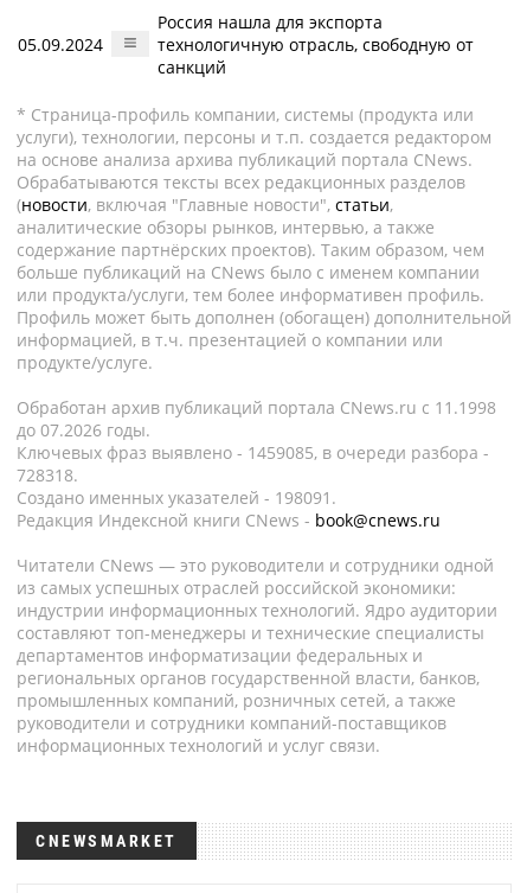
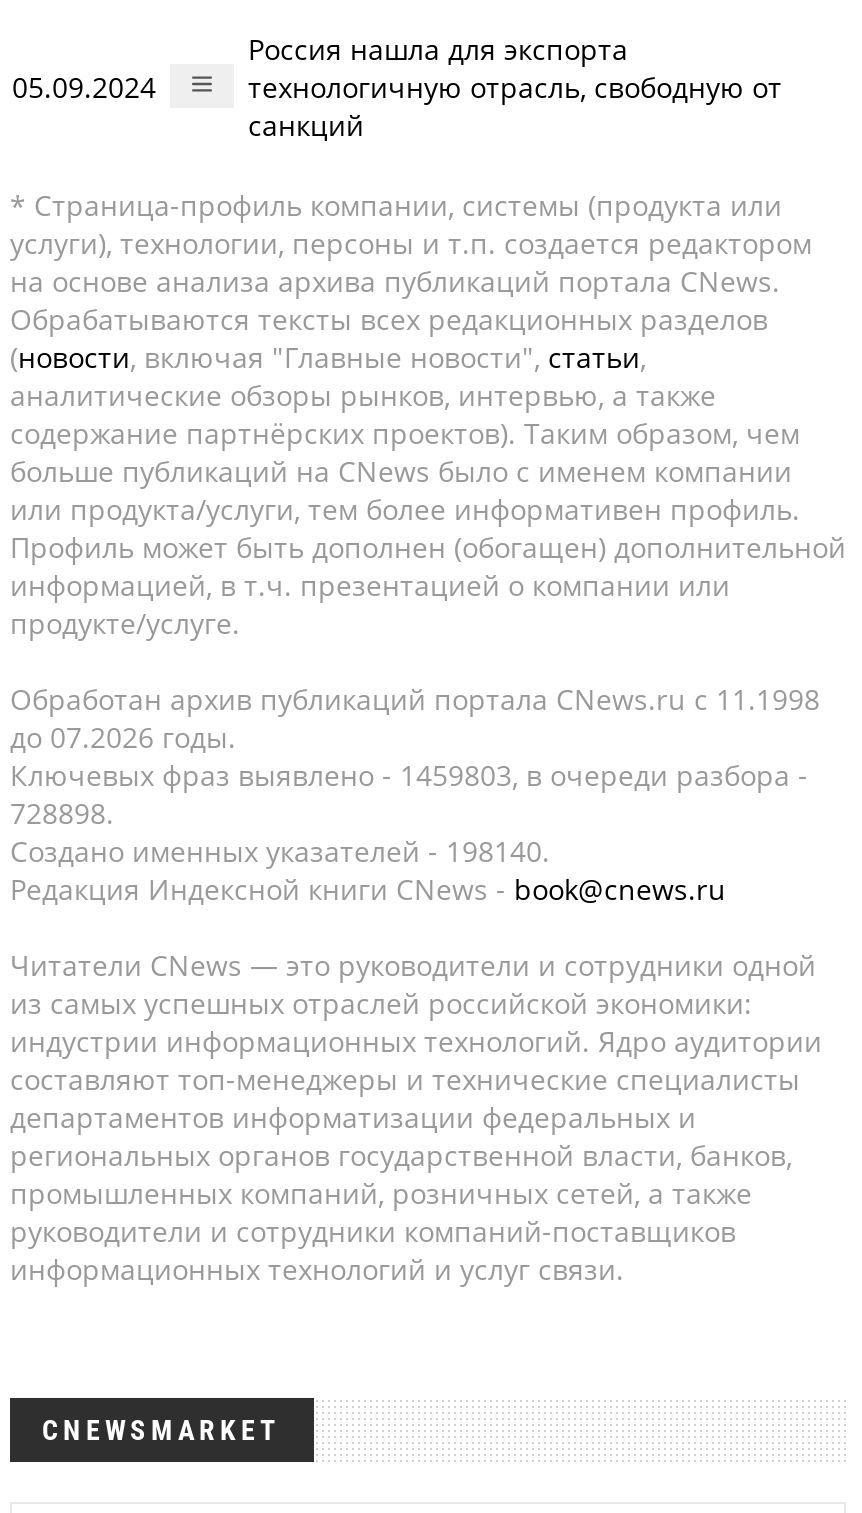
- Ключевых фраз выявлено - 1459085, в очереди разбора -
+ Ключевых фраз выявлено - 1459803, в очереди разбора -

- 728318.
+ 728898.

- Создано именных указателей - 198091.
+ Создано именных указателей - 198140.
